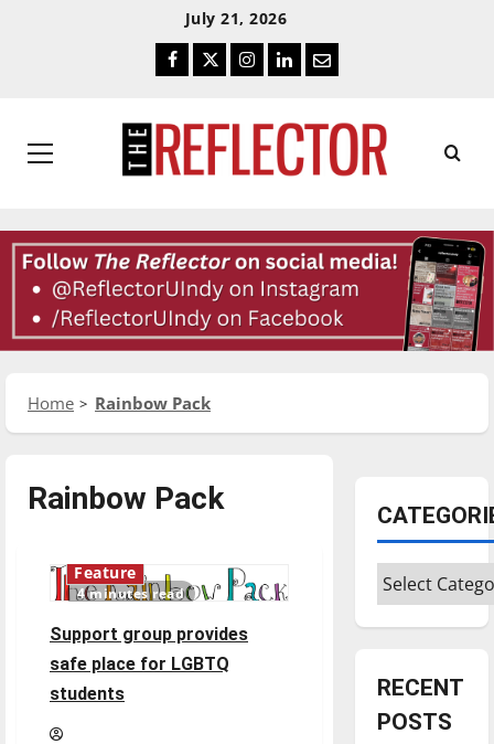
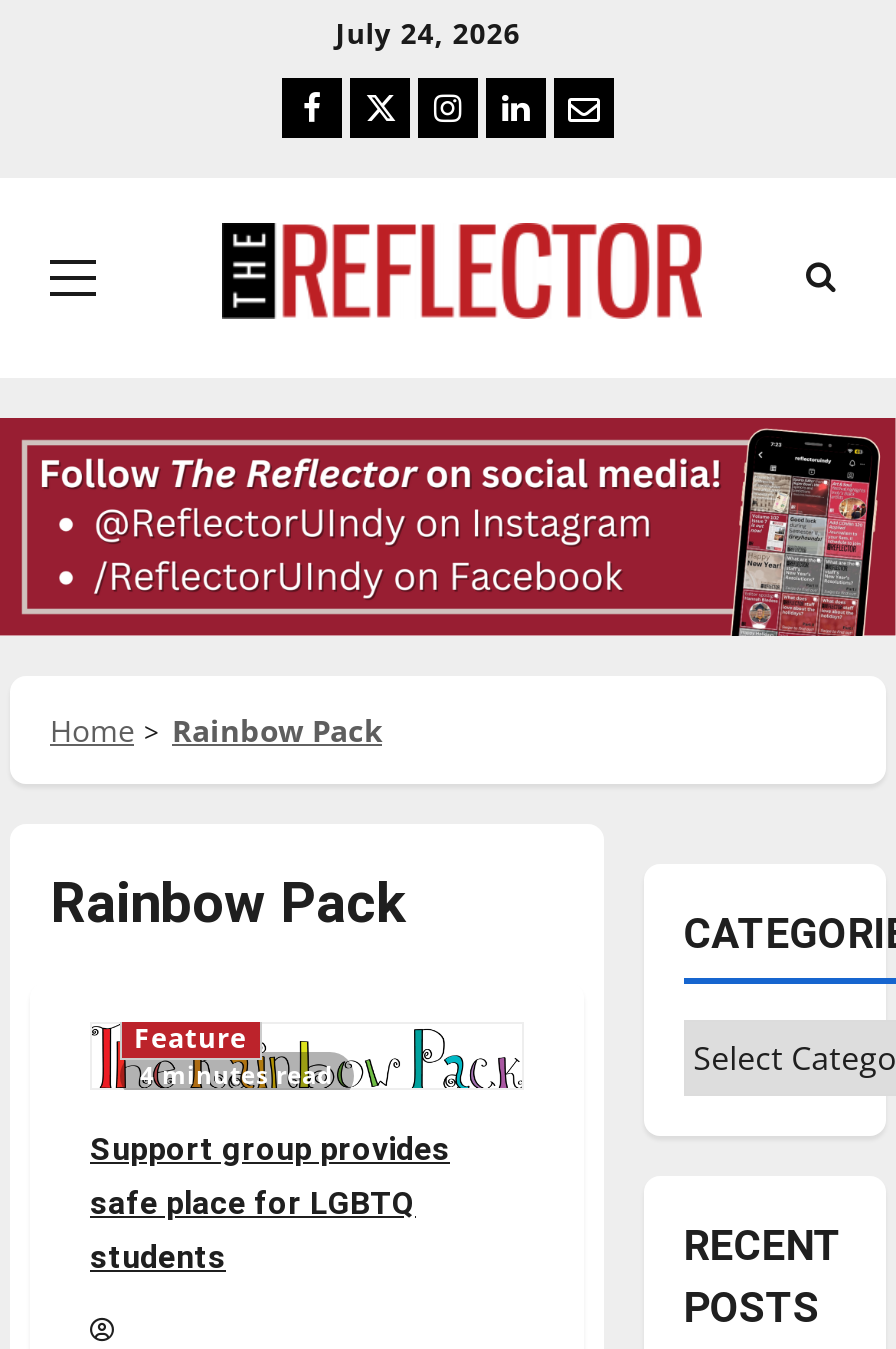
- July 21, 2026
+ July 24, 2026
